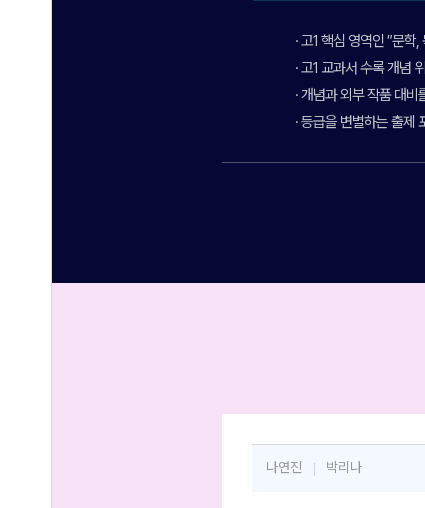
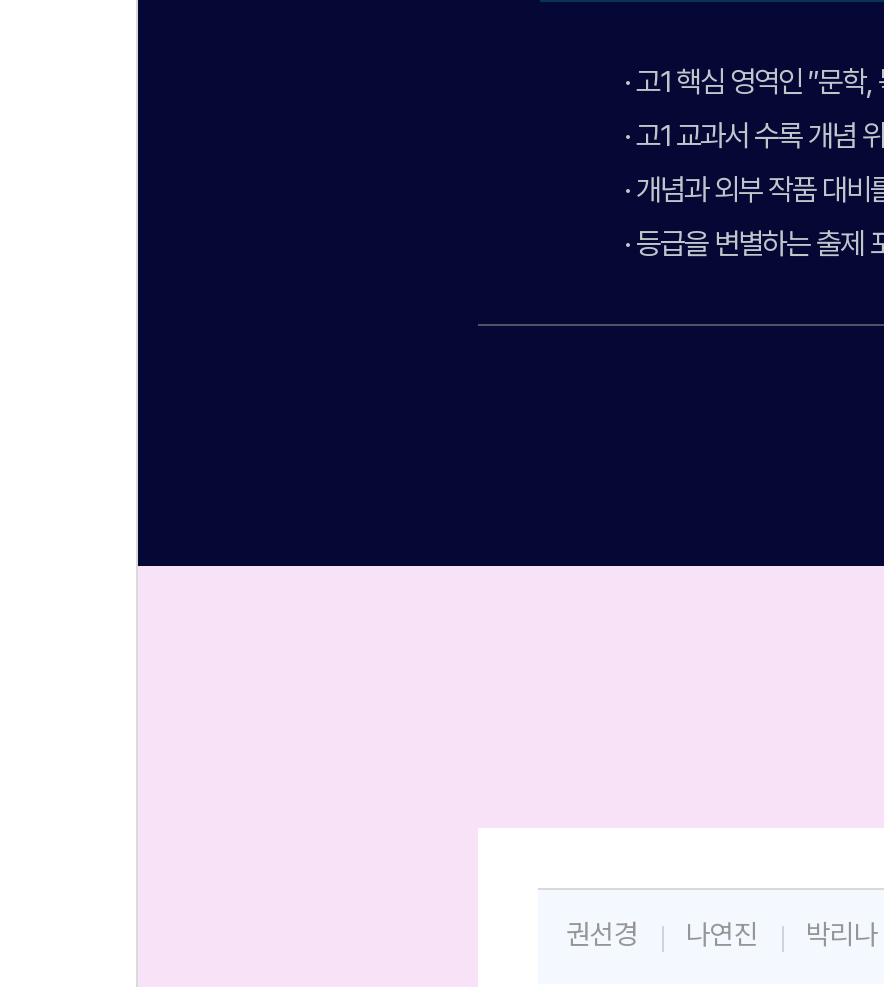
+ 권선경
